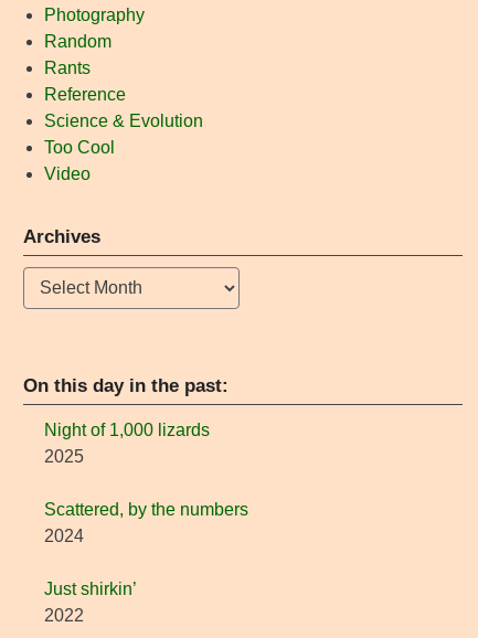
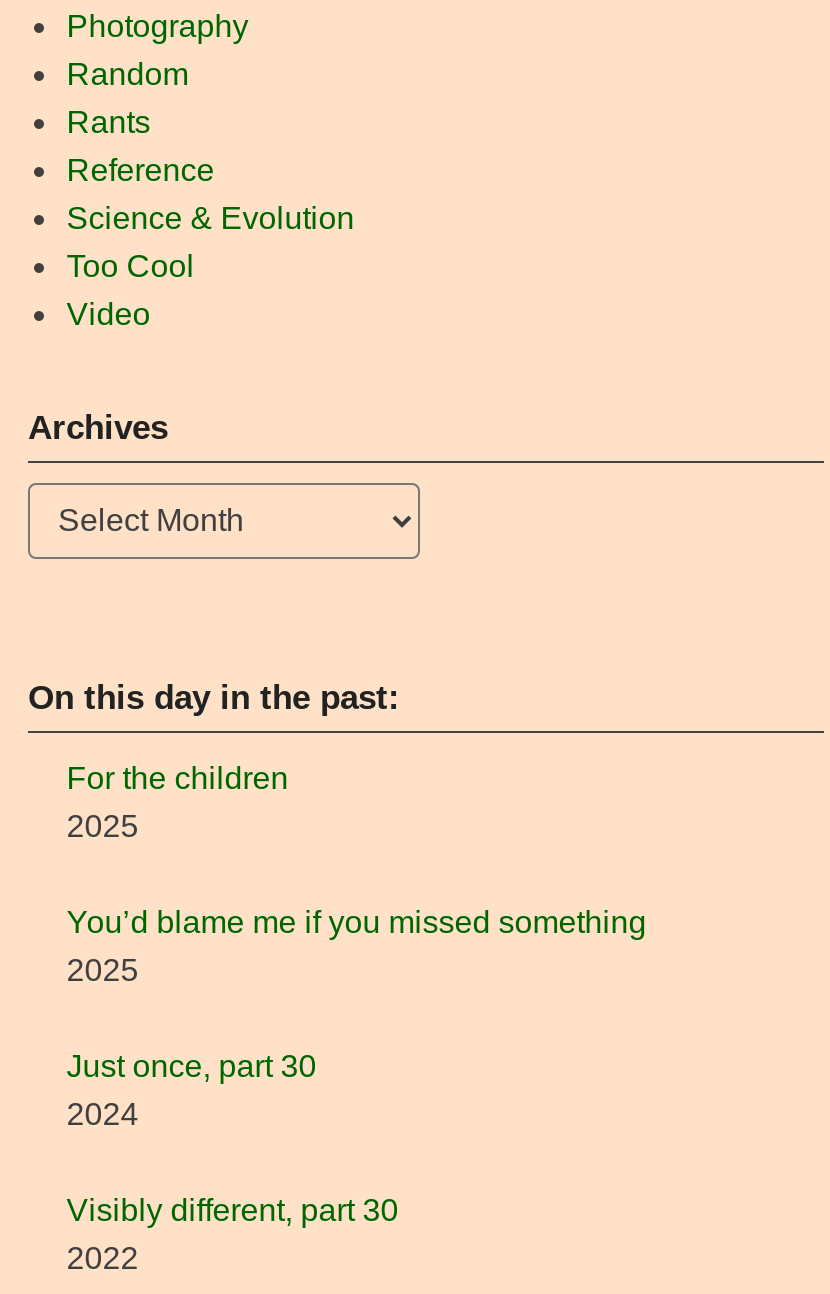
- Night of 1,000 lizards
+ For the children

- Scattered, by the numbers
+ You’d blame me if you missed something
+ 2025
+ Just once, part 30

- Just shirkin’
+ Visibly different, part 30
